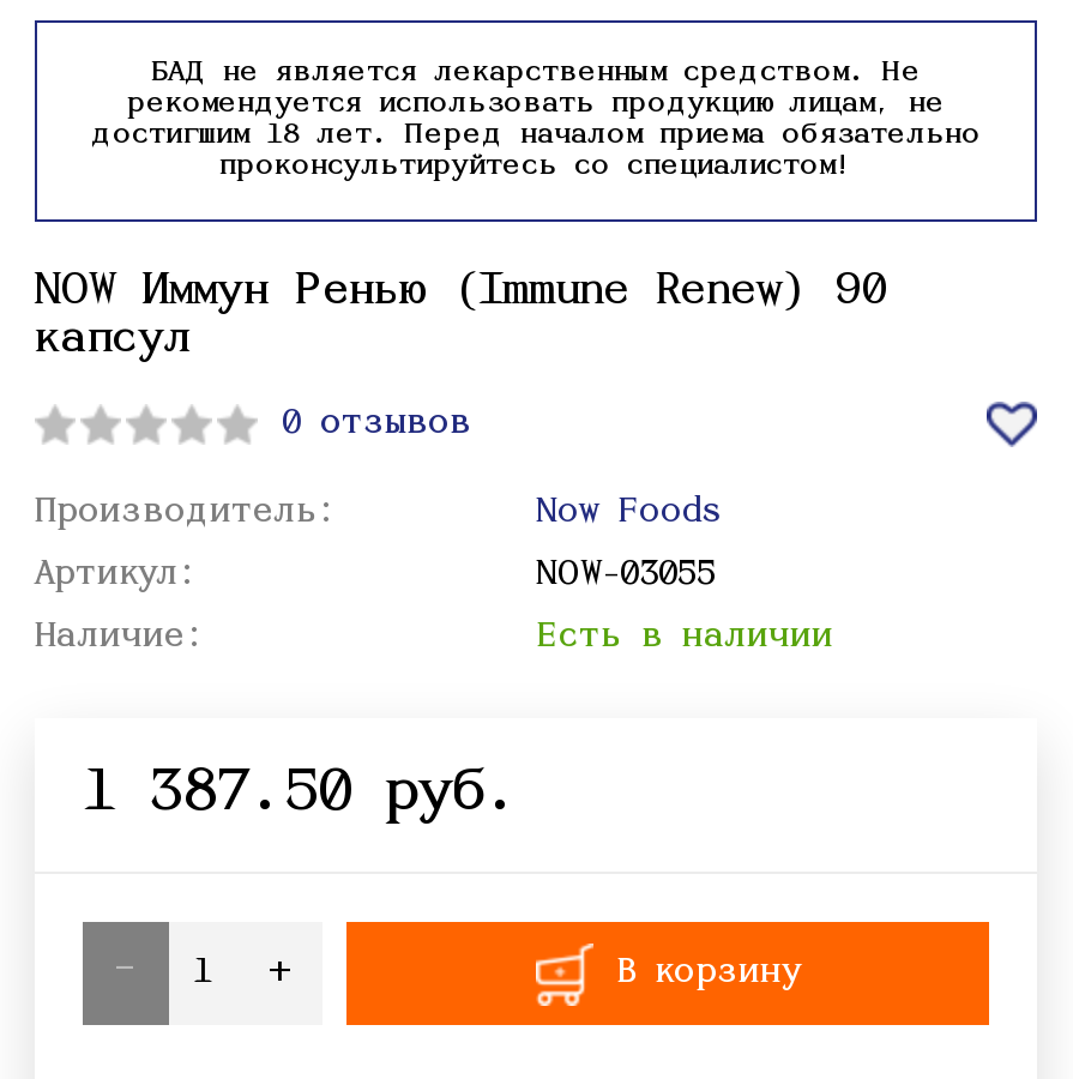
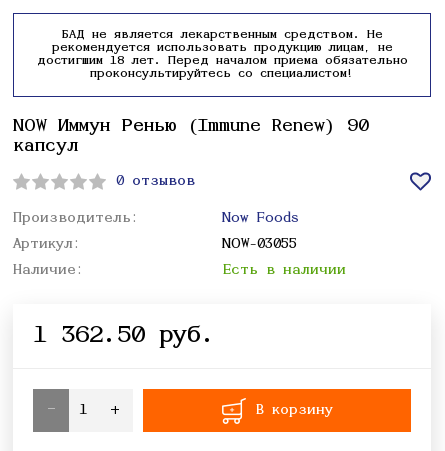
- 1 387.50 руб.
+ 1 362.50 руб.
